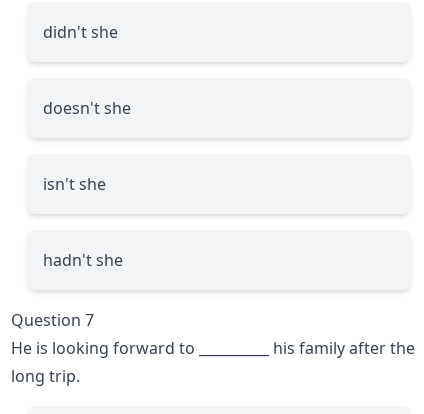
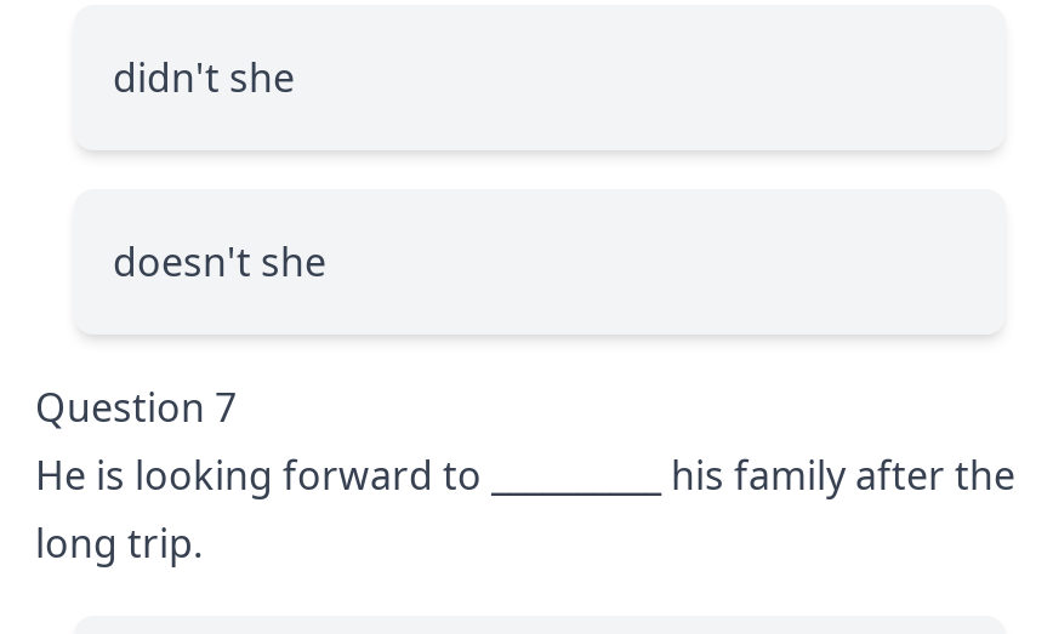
- isn't she
- hadn't she
